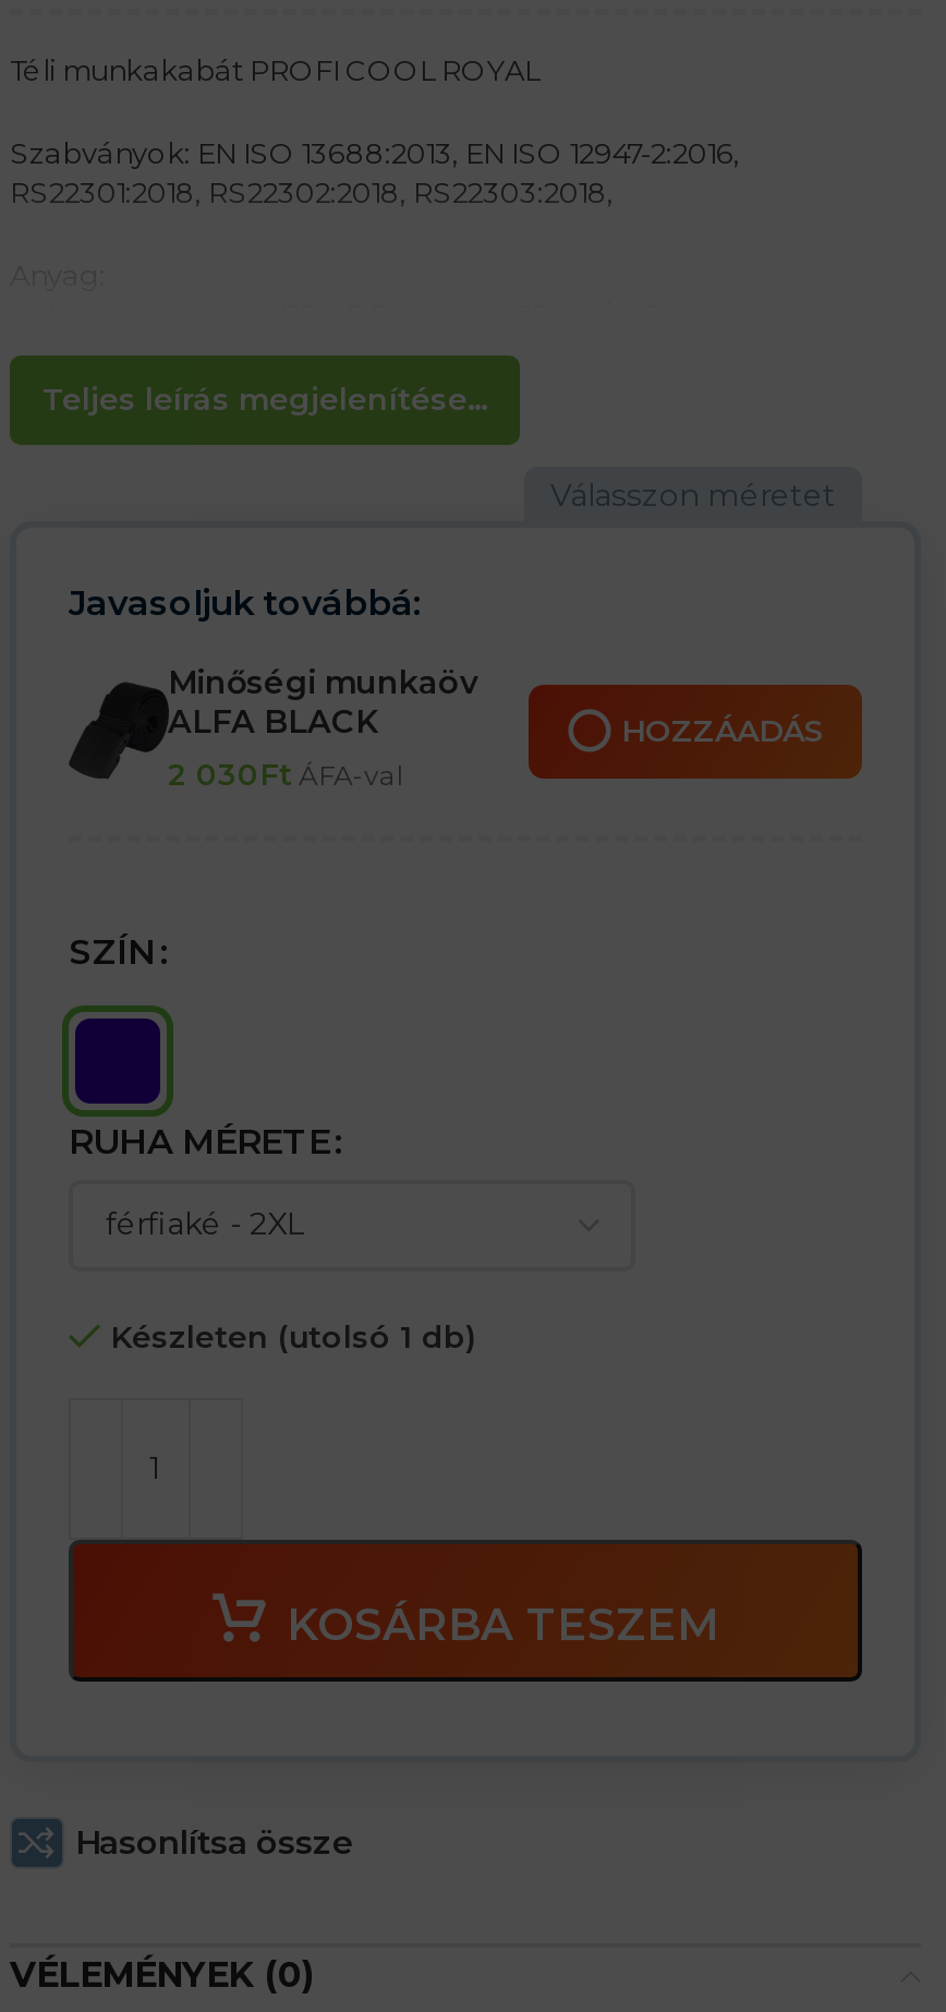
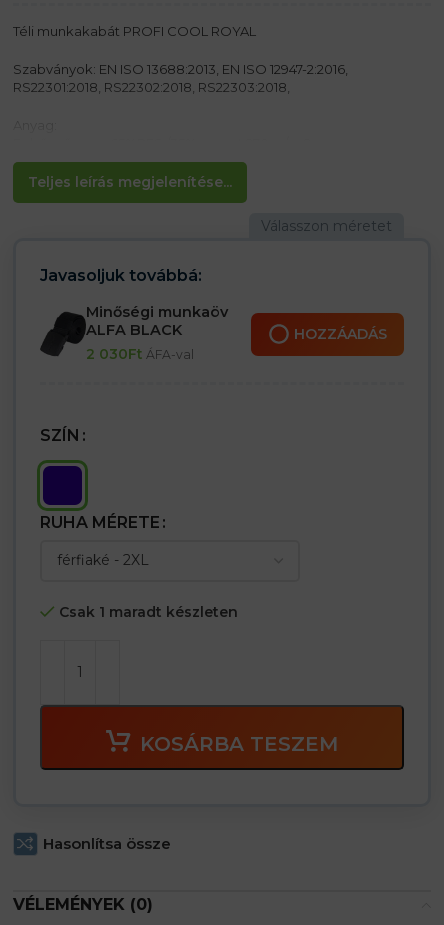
- Készleten (utolsó 1 db)
+ Csak 1 maradt készleten
